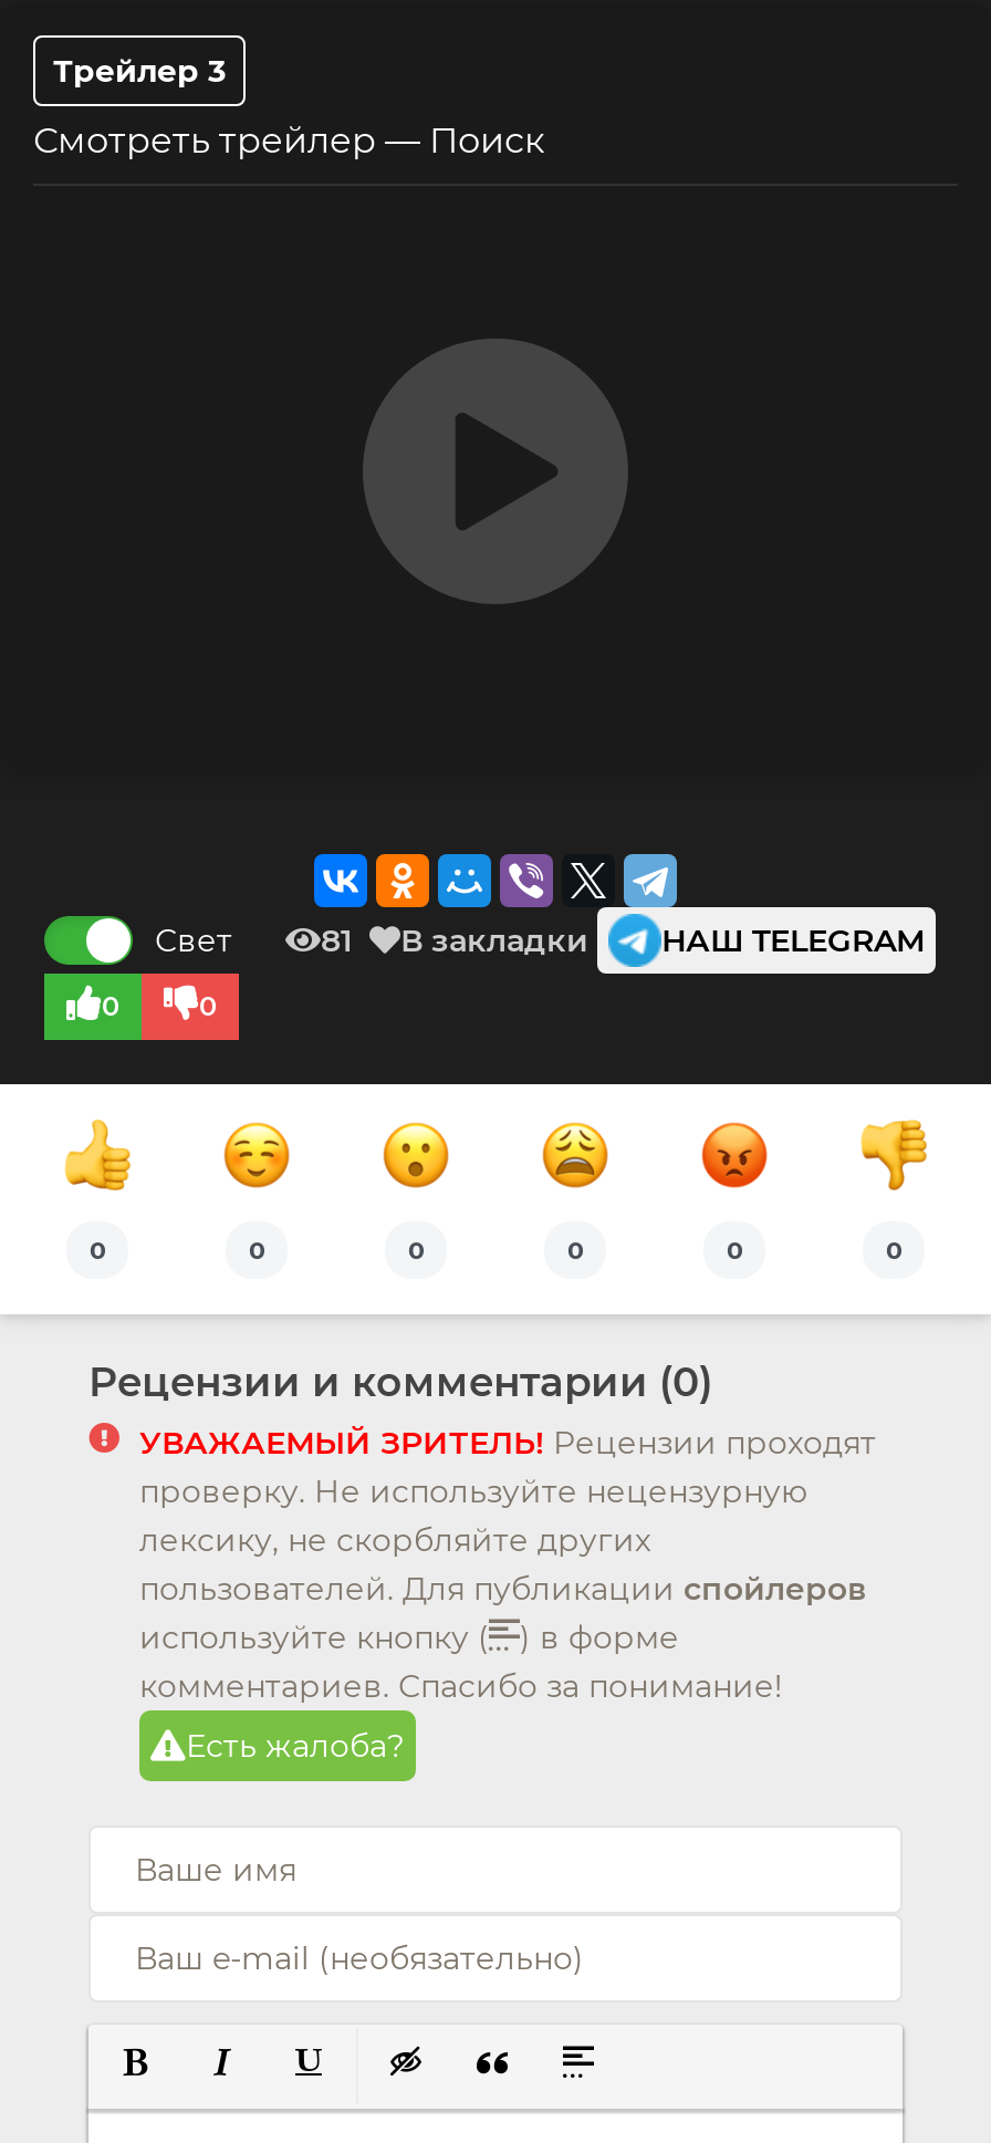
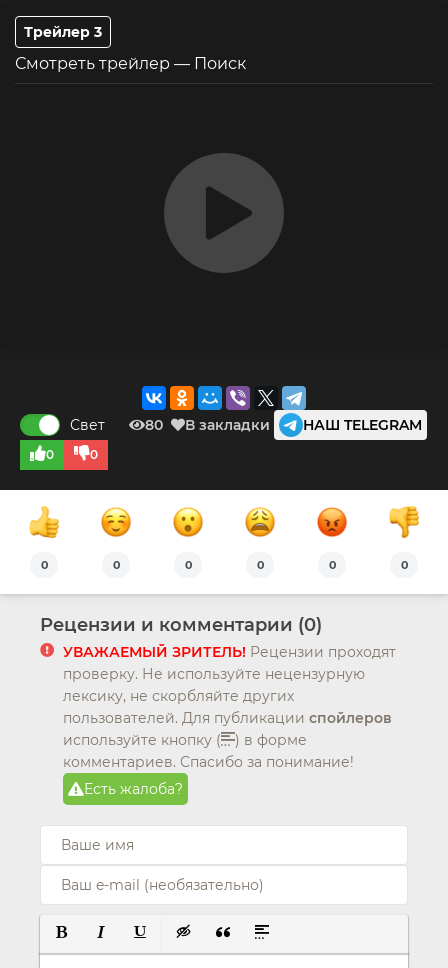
- 81 В закладки НАШ TELEGRAM
+ 80 В закладки НАШ TELEGRAM
